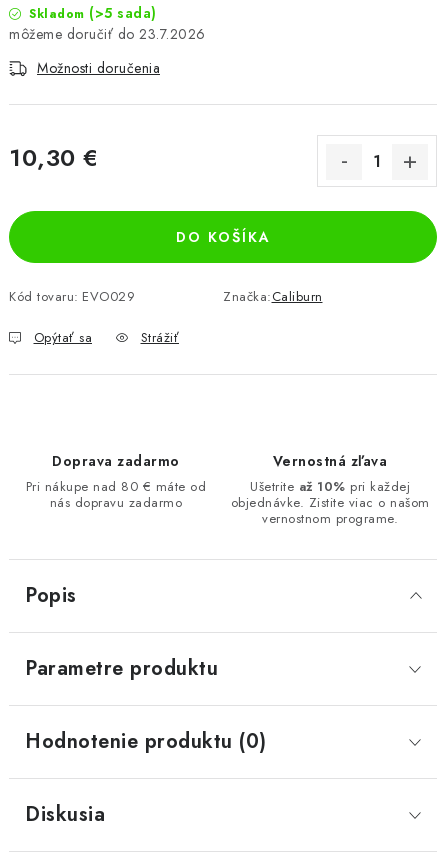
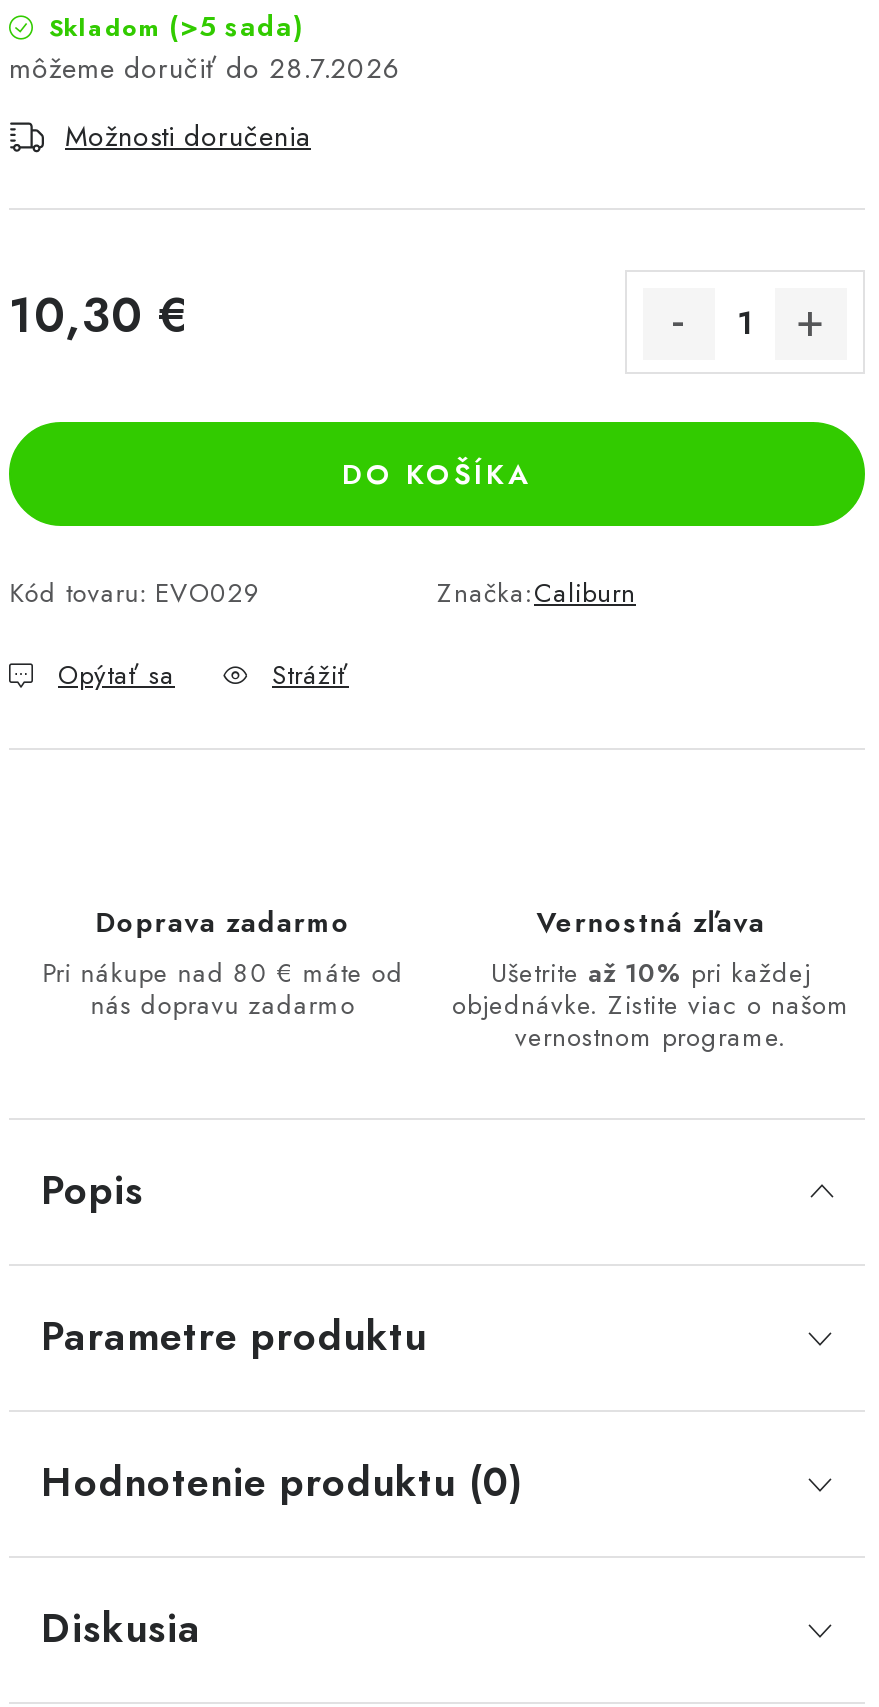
- 23.7.2026
+ 28.7.2026
